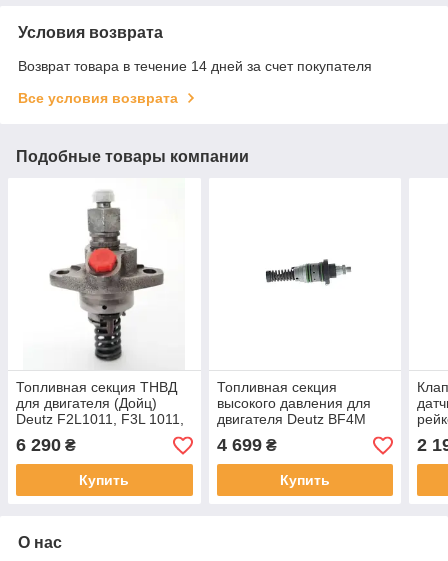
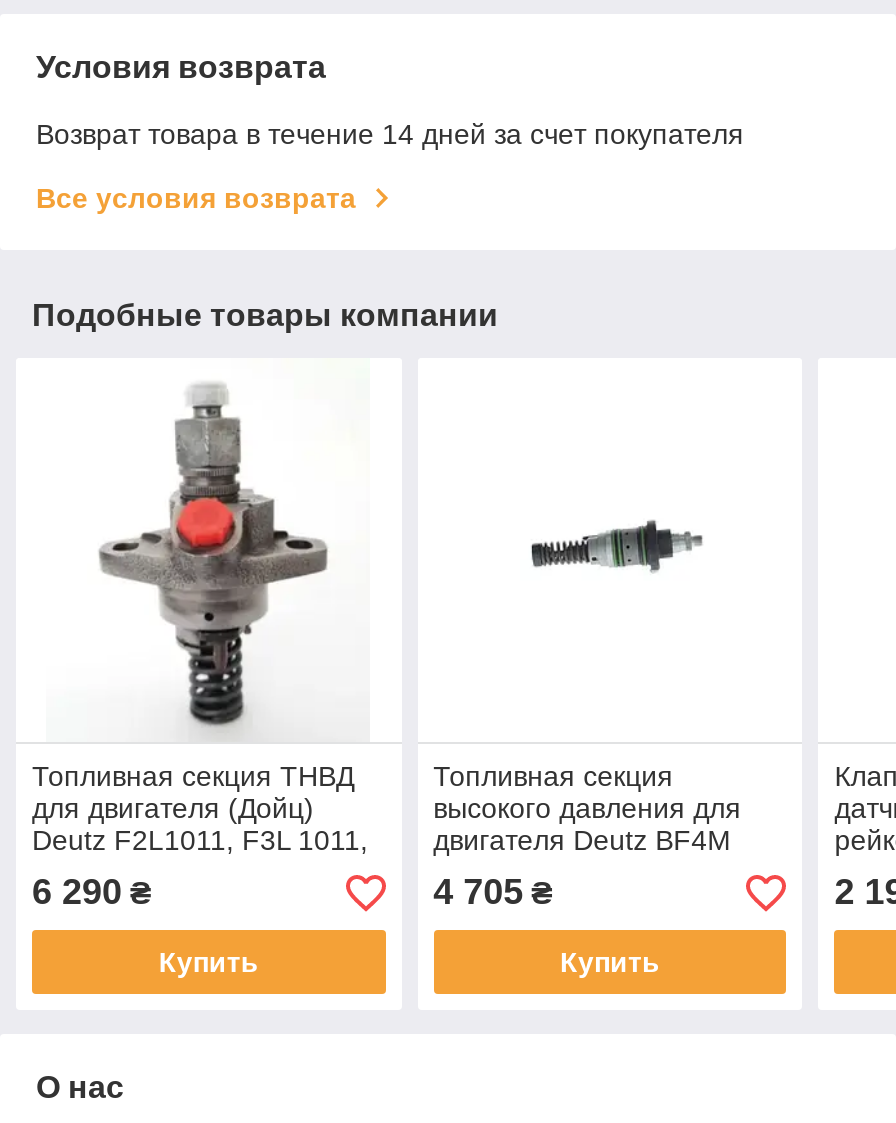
- 4 699 ₴
+ 4 705 ₴
